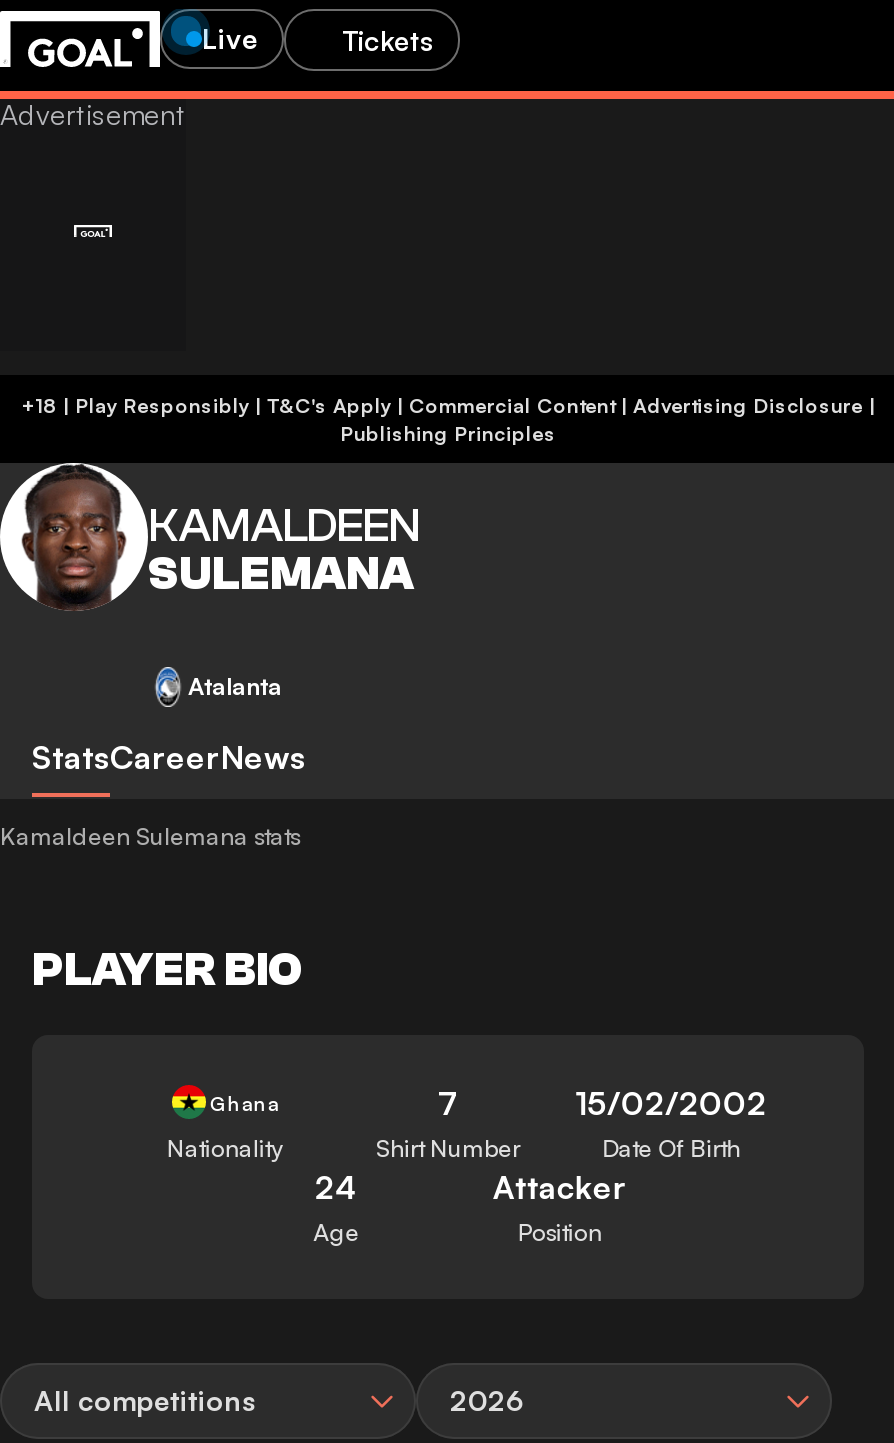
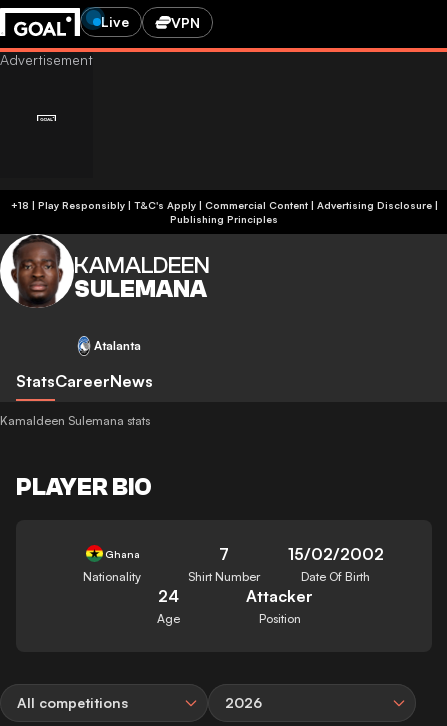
- Tickets
+ VPN
